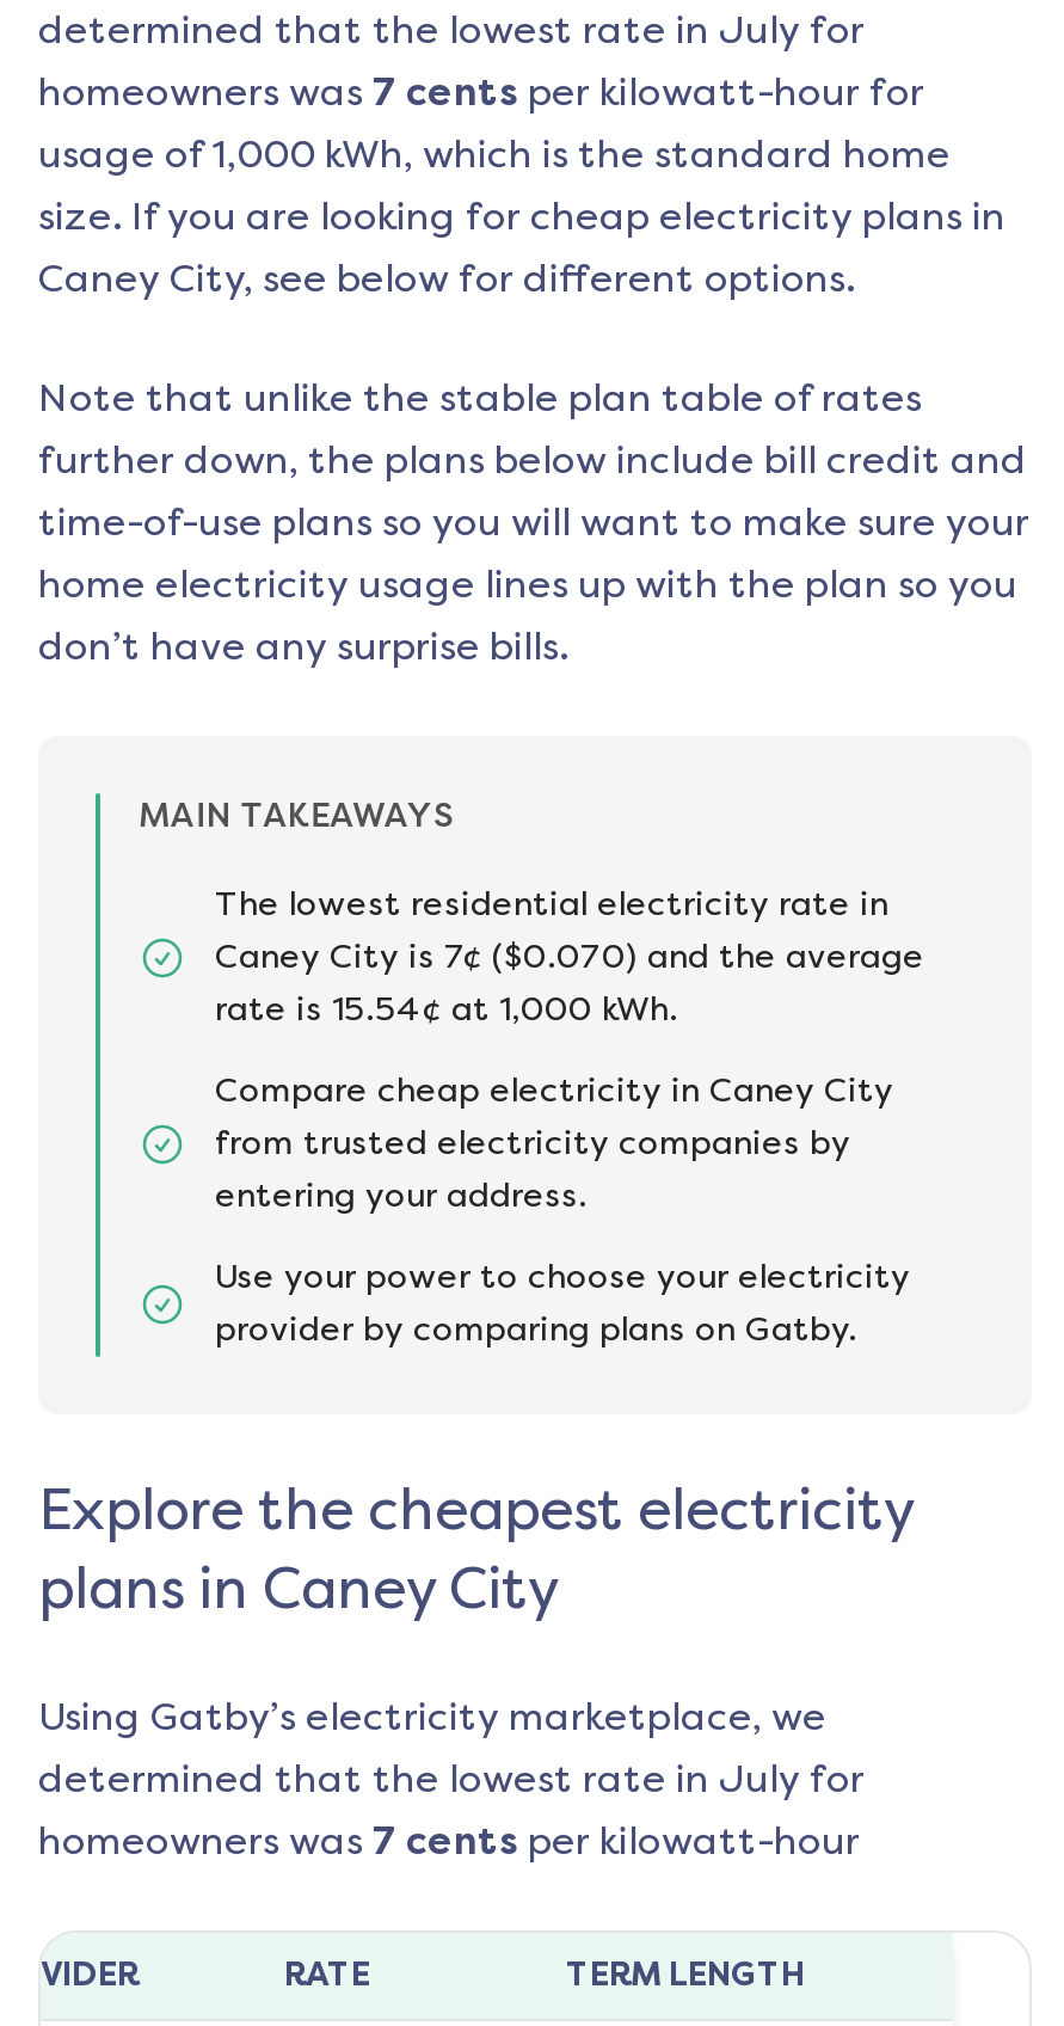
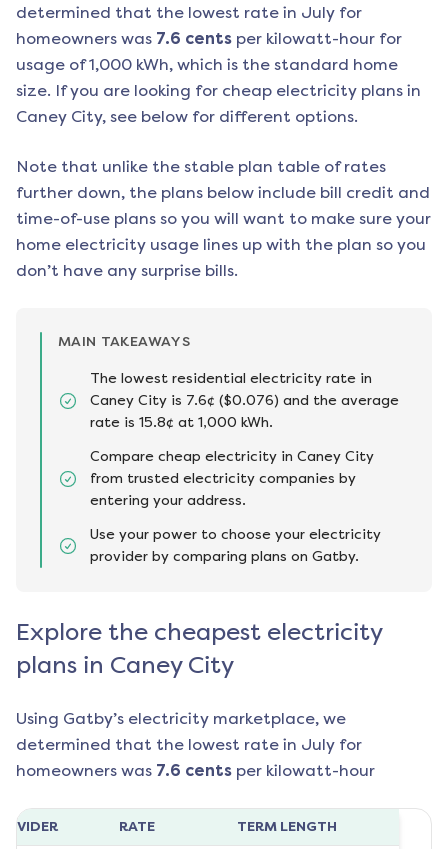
- homeowners was 7 cents per kilowatt-hour for
+ homeowners was 7.6 cents per kilowatt-hour for

- Caney City is 7¢ ($0.070) and the average
+ Caney City is 7.6¢ ($0.076) and the average

- rate is 15.54¢ at 1,000 kWh.
+ rate is 15.8¢ at 1,000 kWh.

- homeowners was 7 cents per kilowatt-hour
+ homeowners was 7.6 cents per kilowatt-hour
